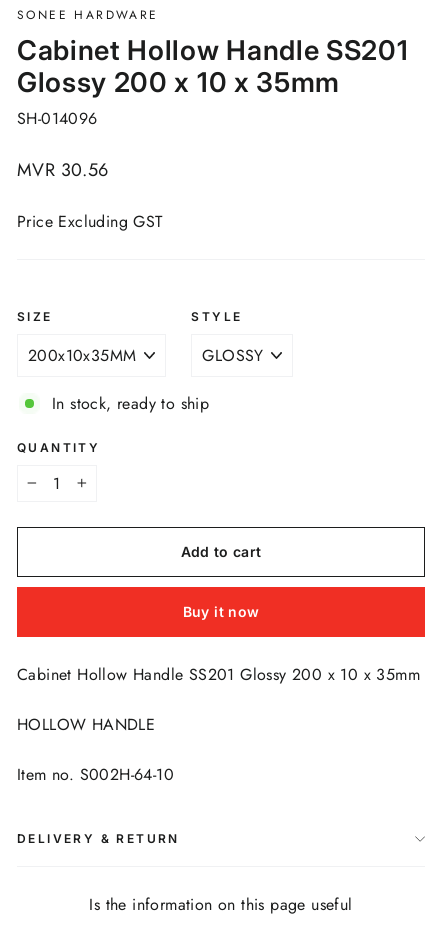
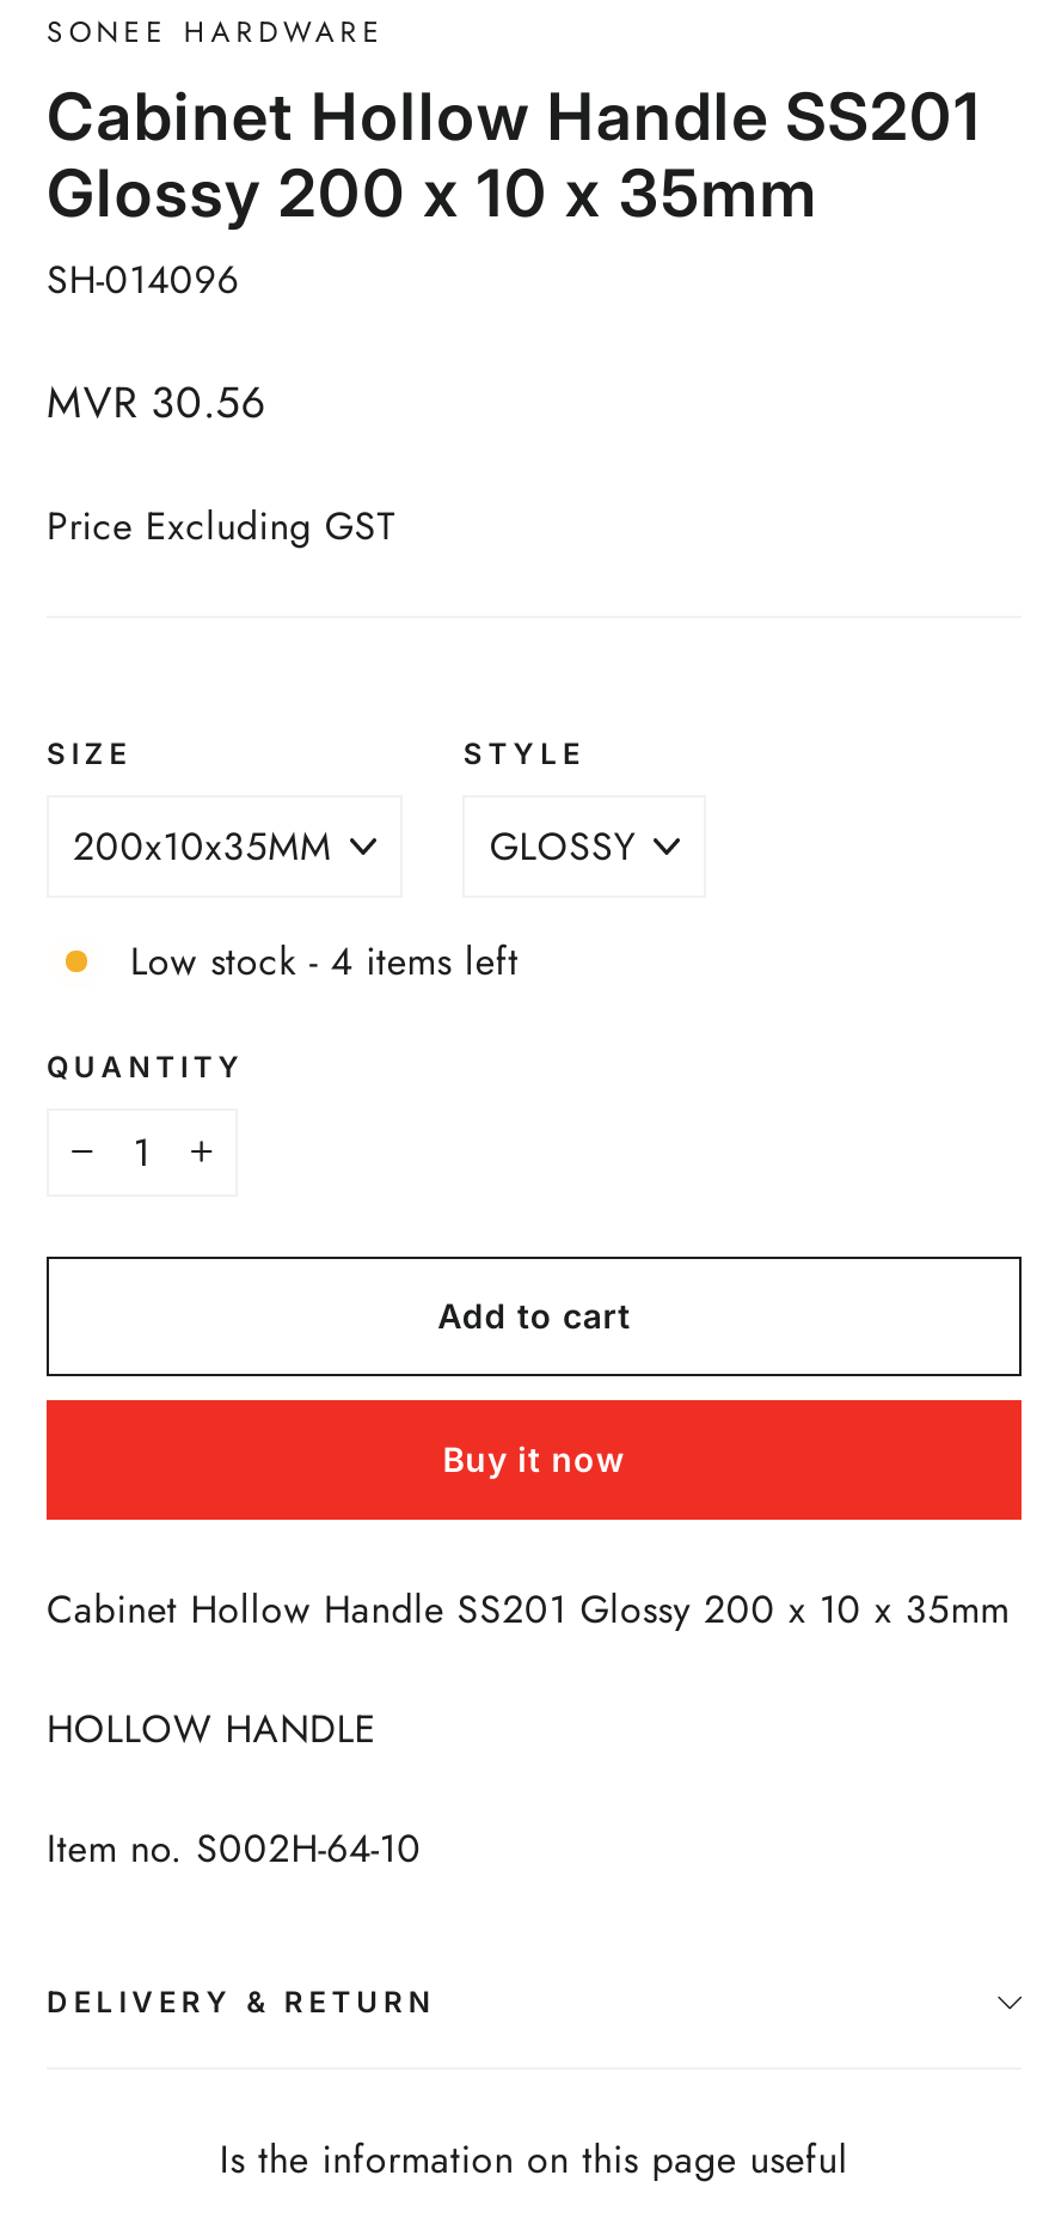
- In stock, ready to ship
+ Low stock - 4 items left
